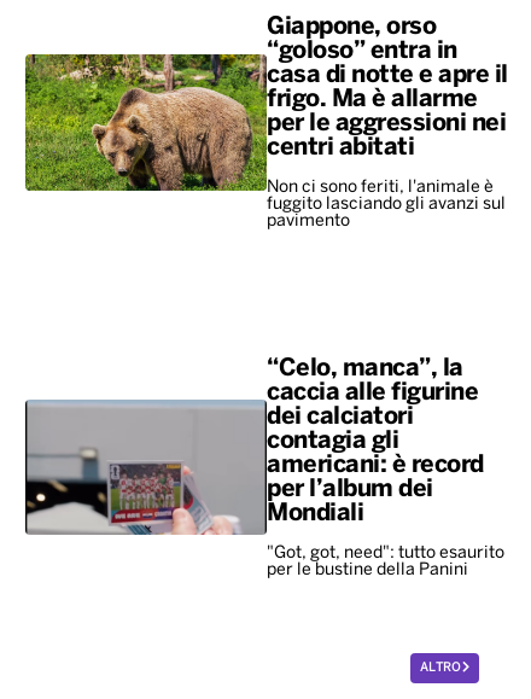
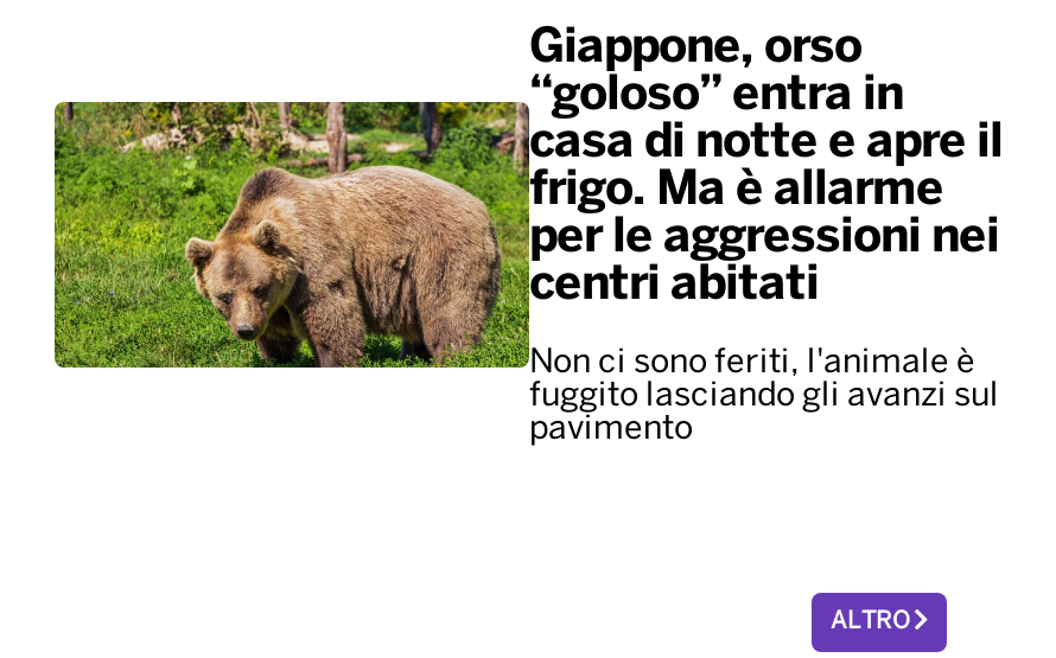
- [image]
- “Celo, manca”, la
- caccia alle figurine
- dei calciatori
- contagia gli
- americani: è record
- per l’album dei
- Mondiali
- "Got, got, need": tutto esaurito
- per le bustine della Panini
